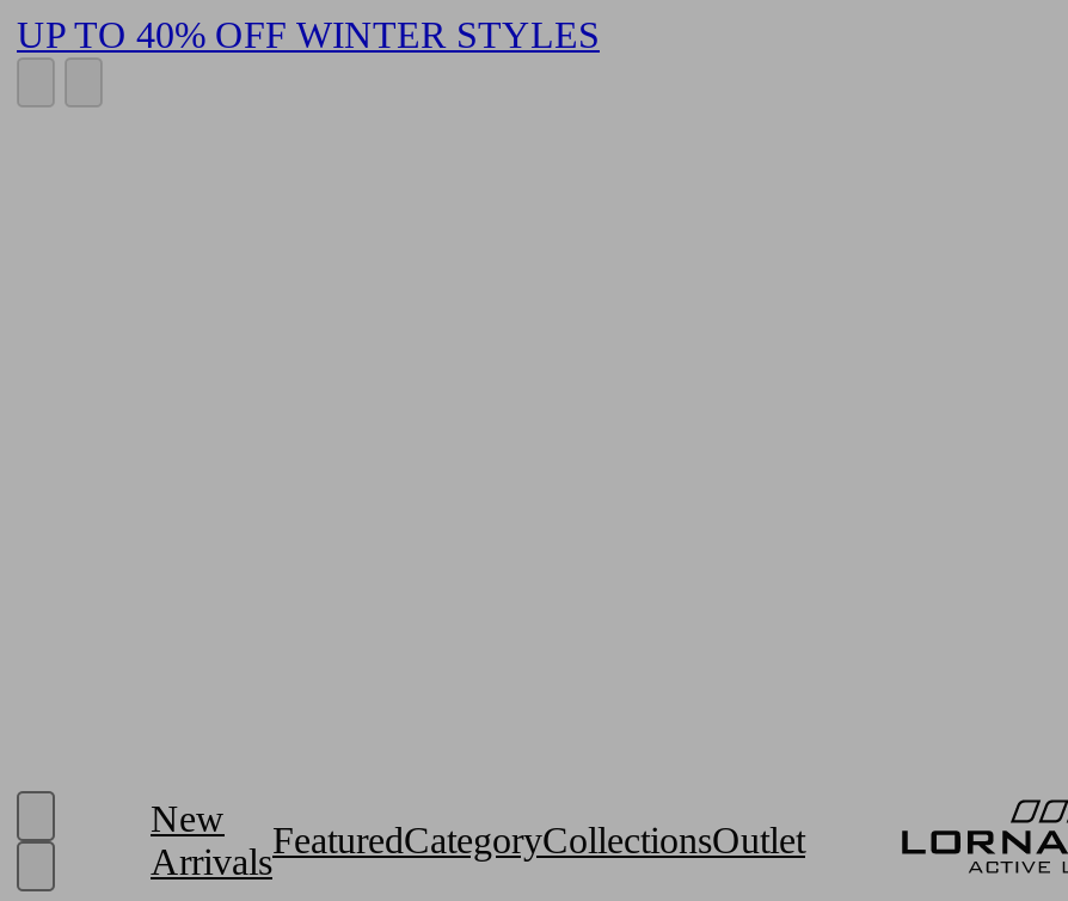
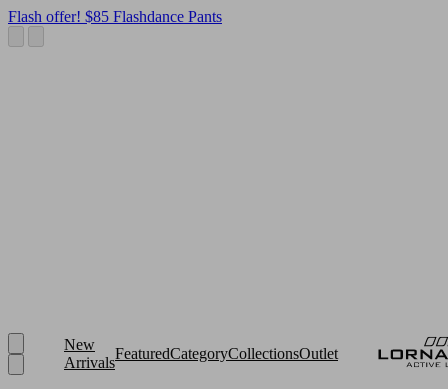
- UP TO 40% OFF WINTER STYLES
+ Flash offer! $85 Flashdance Pants
